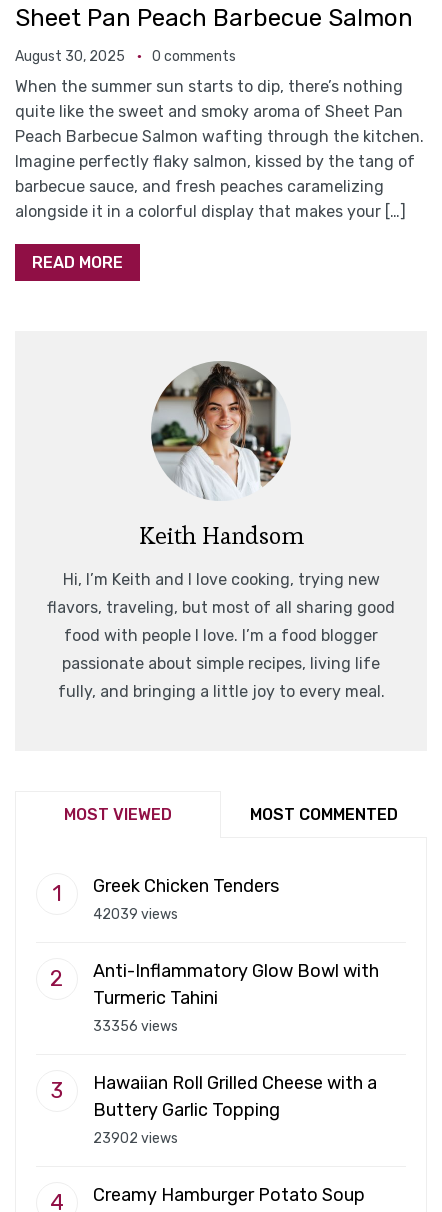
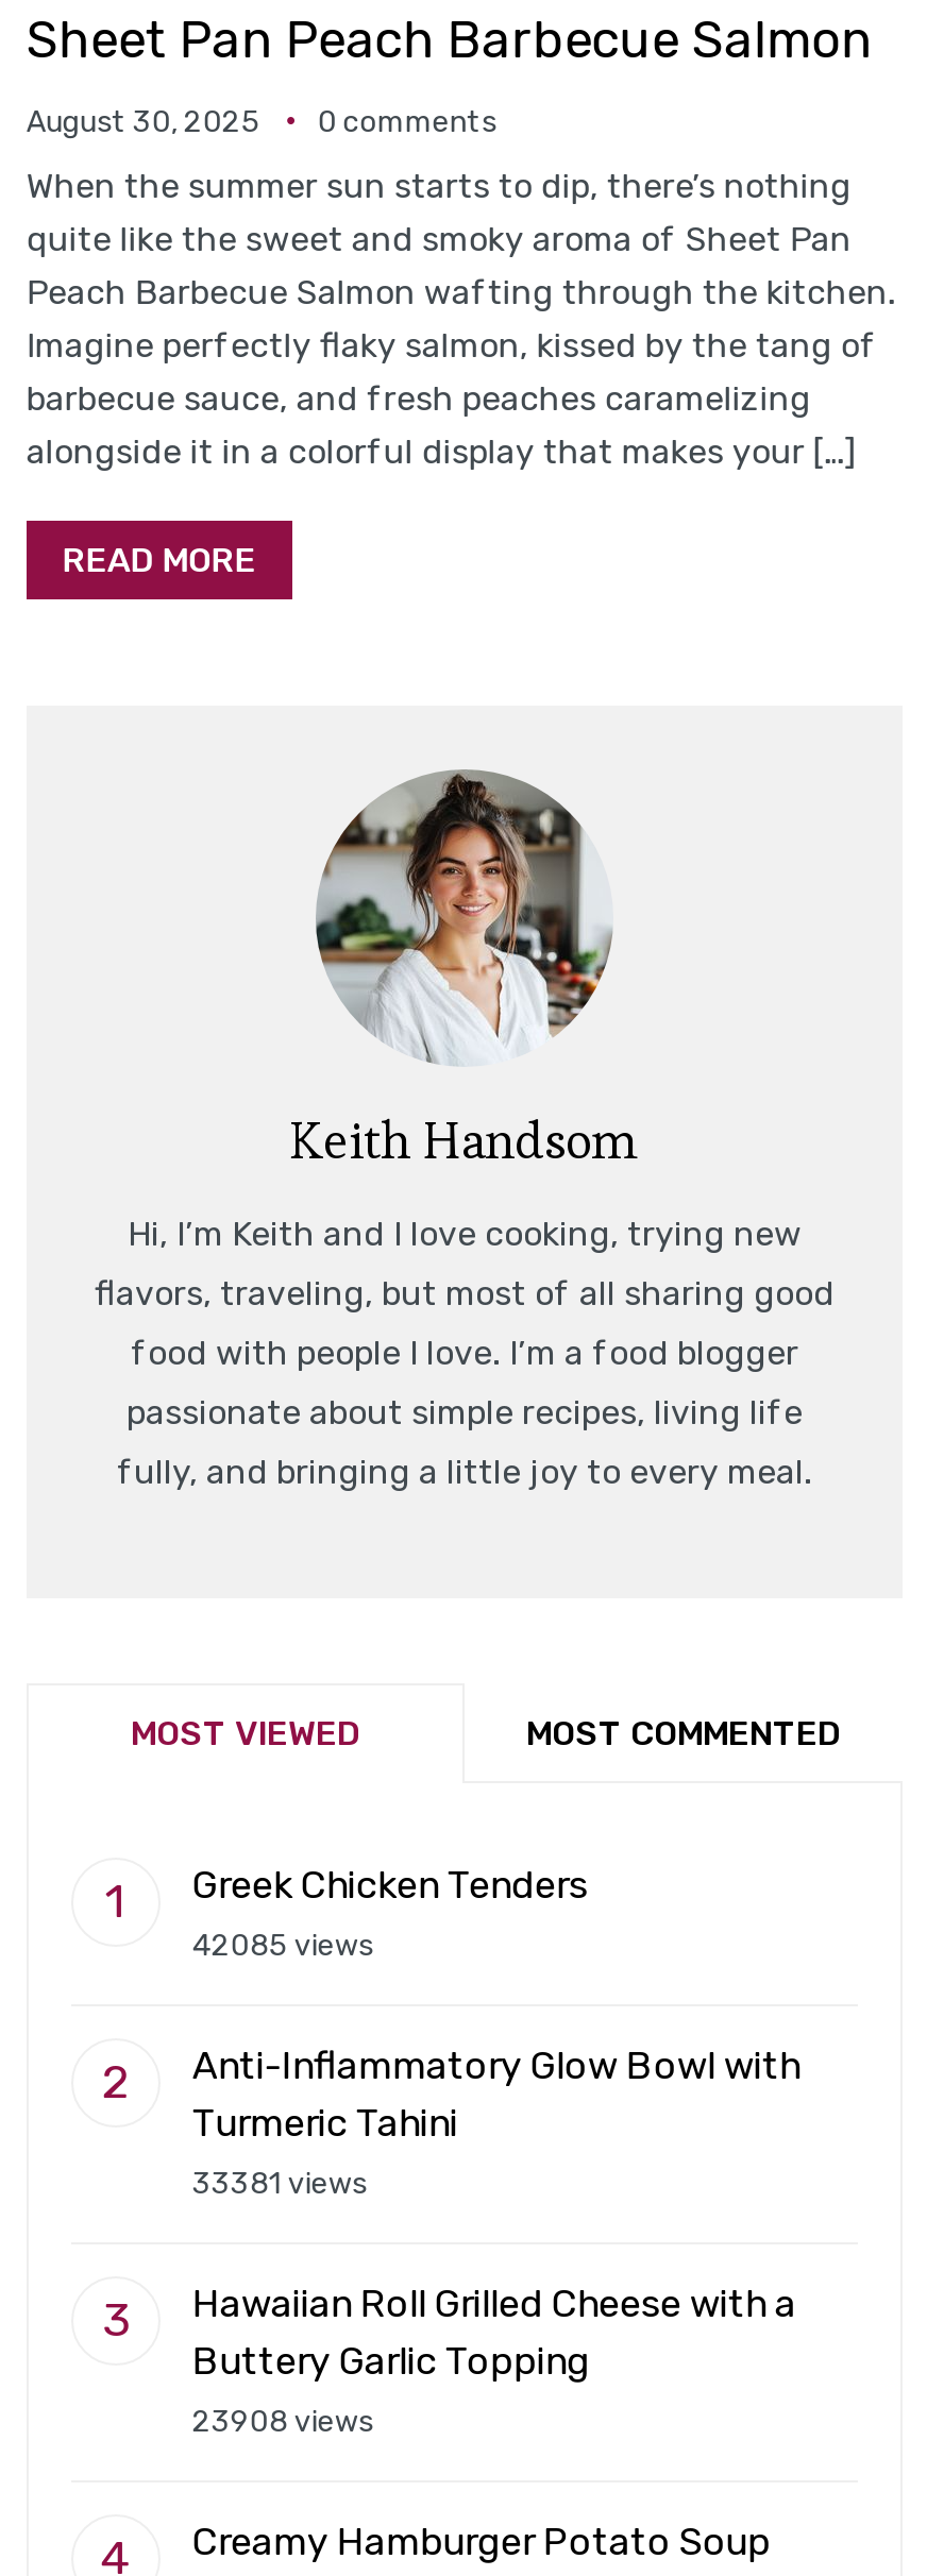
- 42039 views
+ 42085 views

- 33356 views
+ 33381 views

- 23902 views
+ 23908 views
